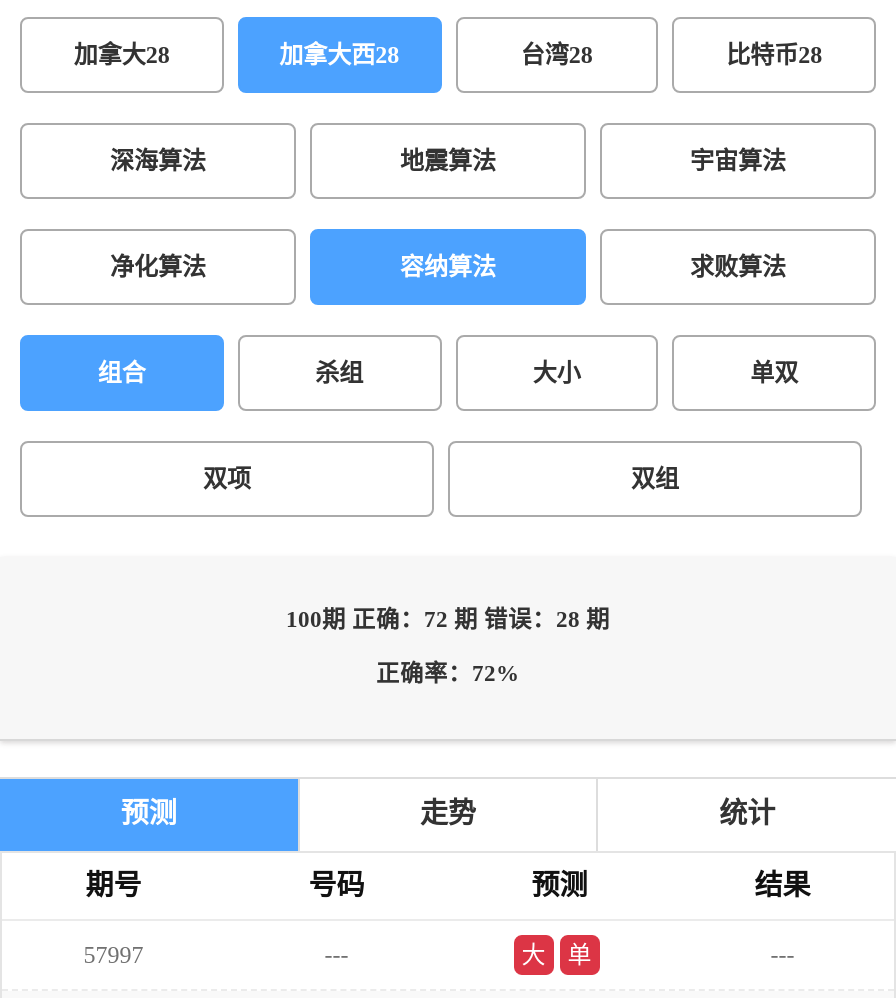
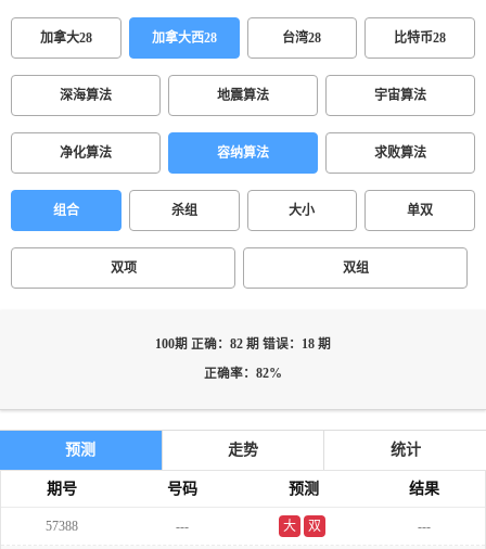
- 100期 正确：72 期 错误：28 期
+ 100期 正确：82 期 错误：18 期

- 正确率：72%
+ 正确率：82%

- 57997
+ 57388

- 单
+ 双
